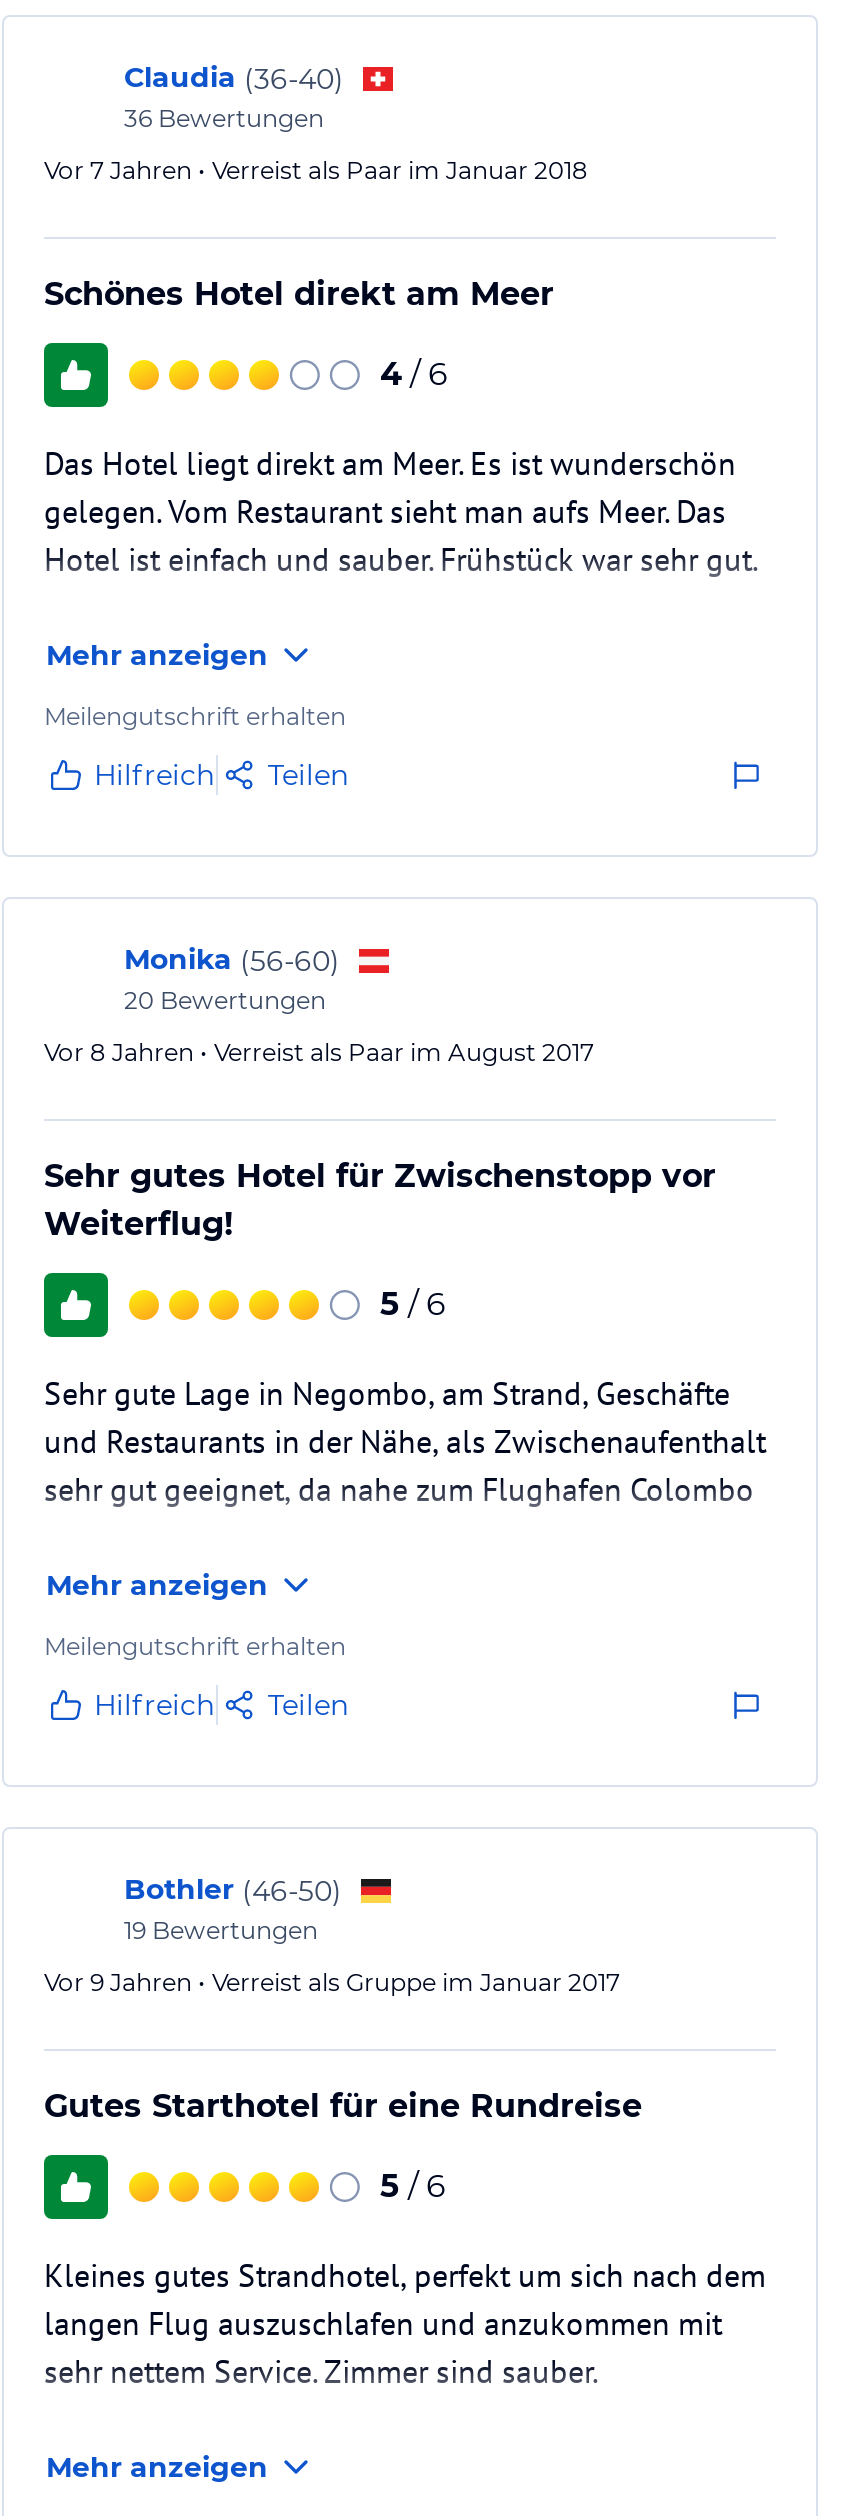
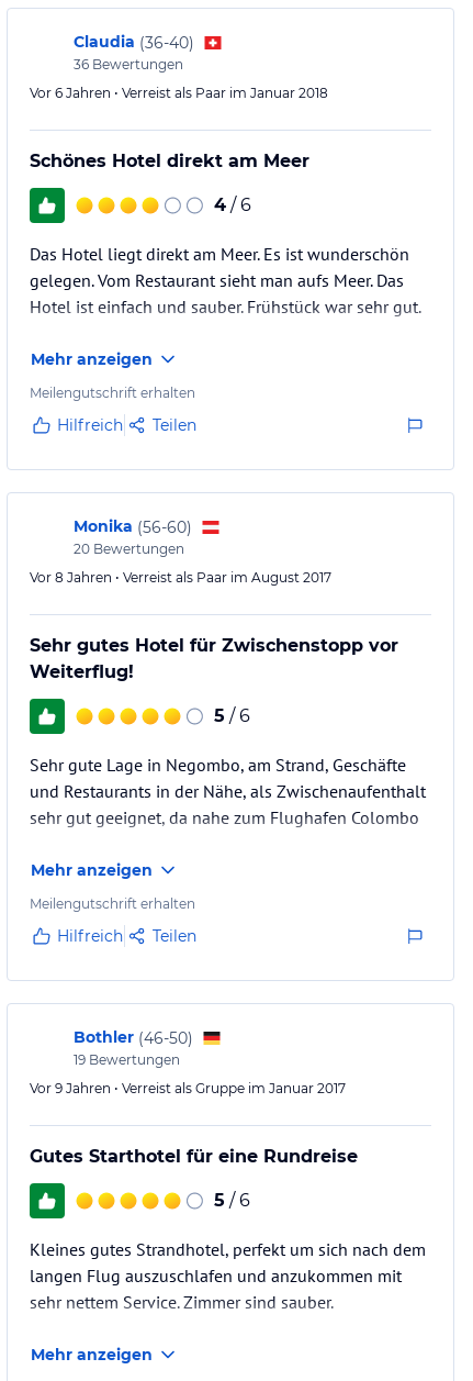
- Vor 7 Jahren • Verreist als Paar im Januar 2018
+ Vor 6 Jahren • Verreist als Paar im Januar 2018
